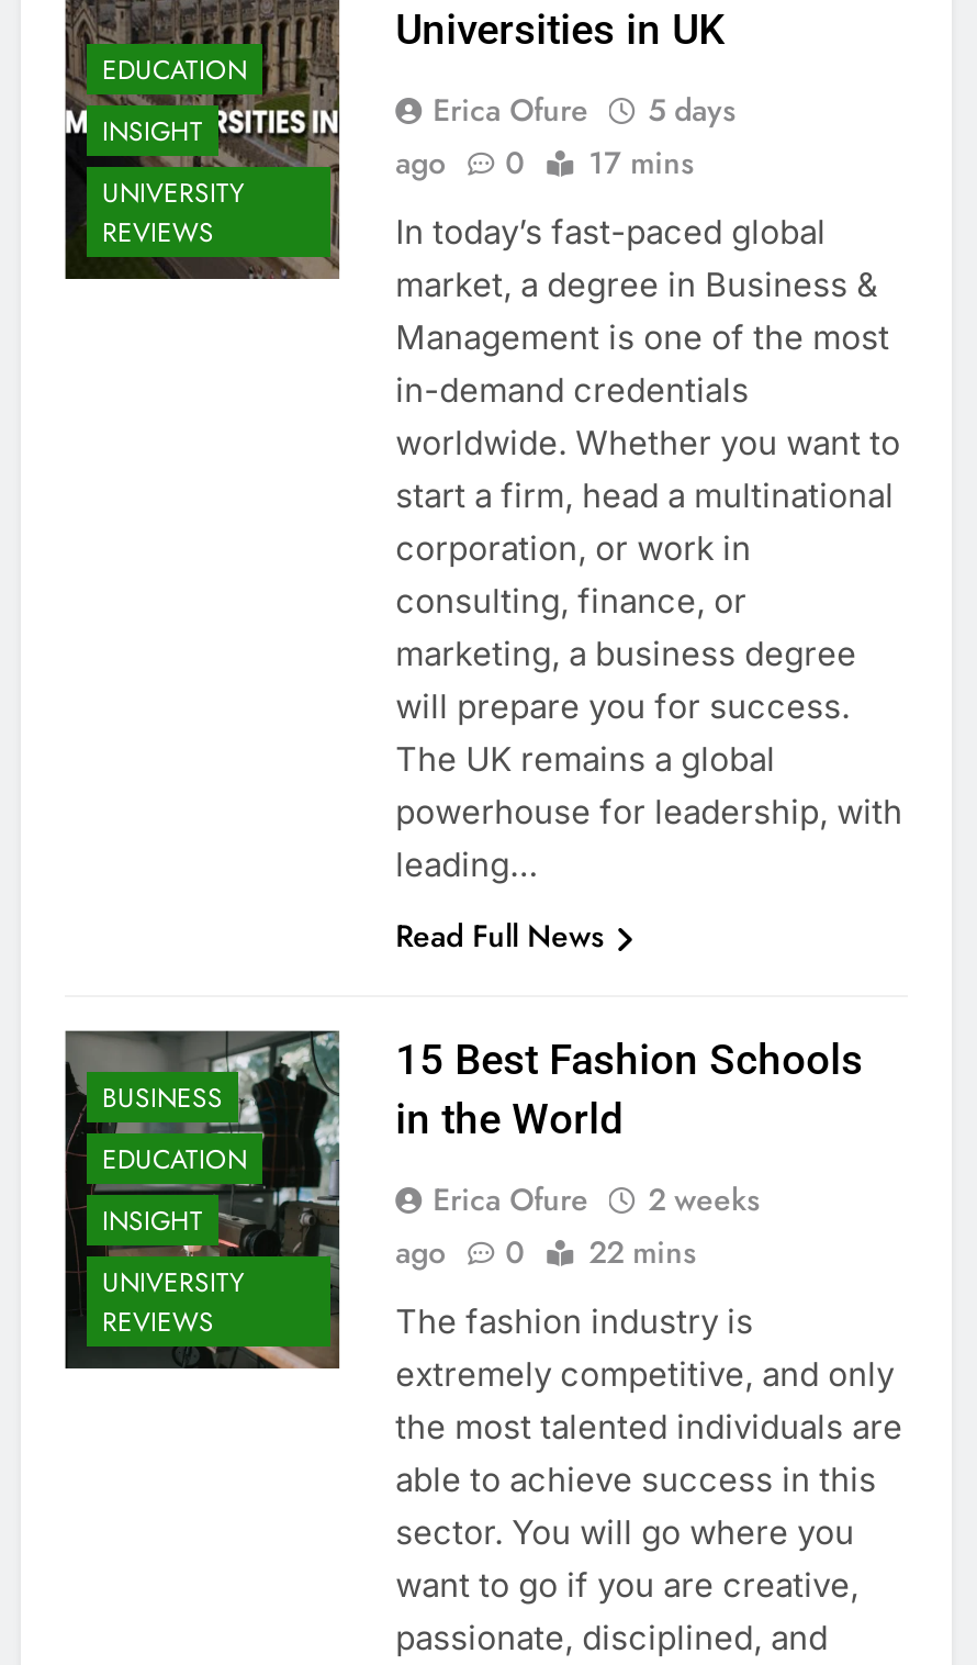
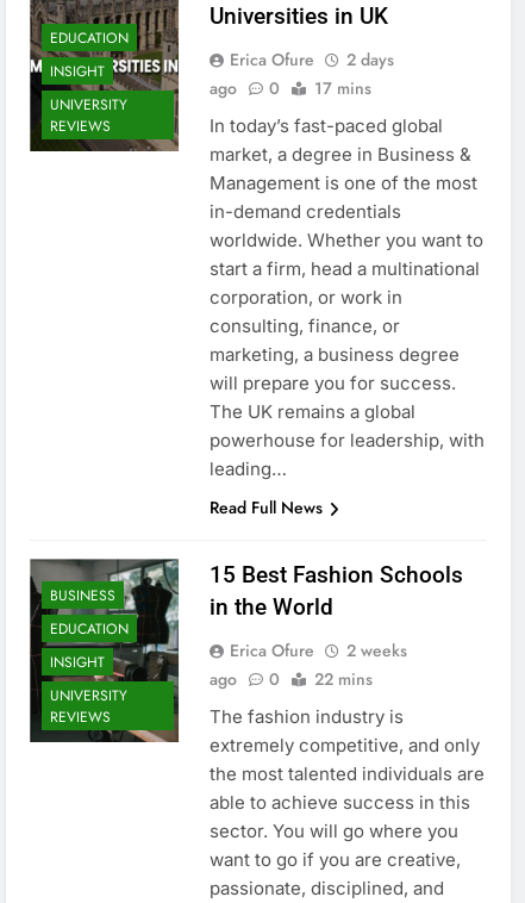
- Erica Ofure 5 days
+ Erica Ofure 2 days
